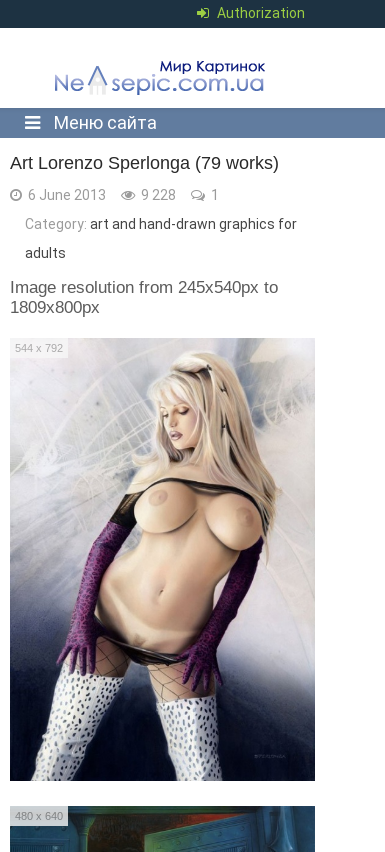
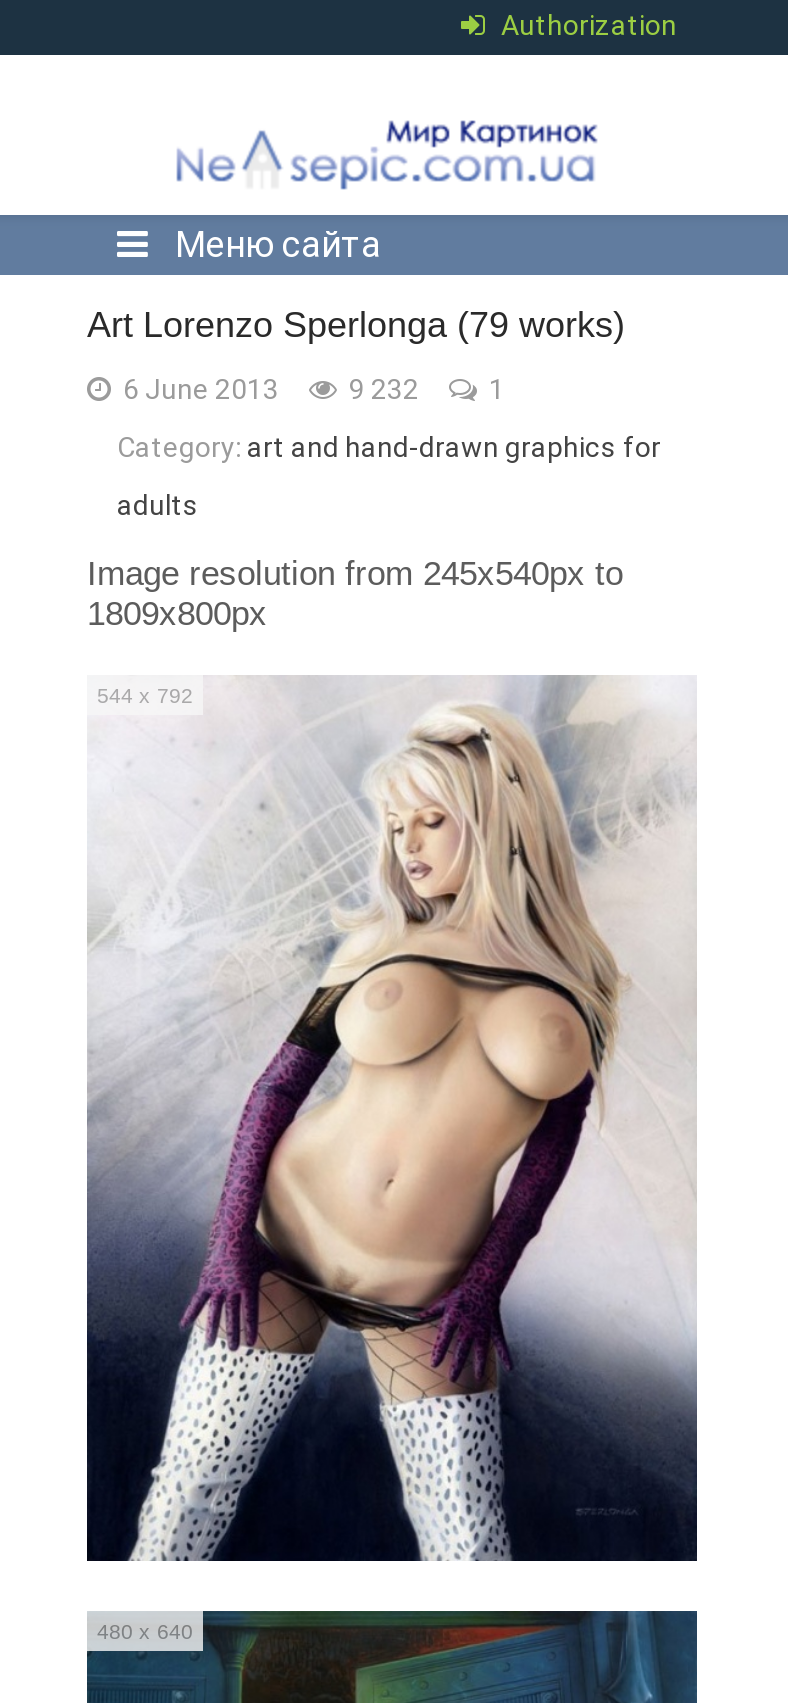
- 6 June 2013 9 228 1
+ 6 June 2013 9 232 1
